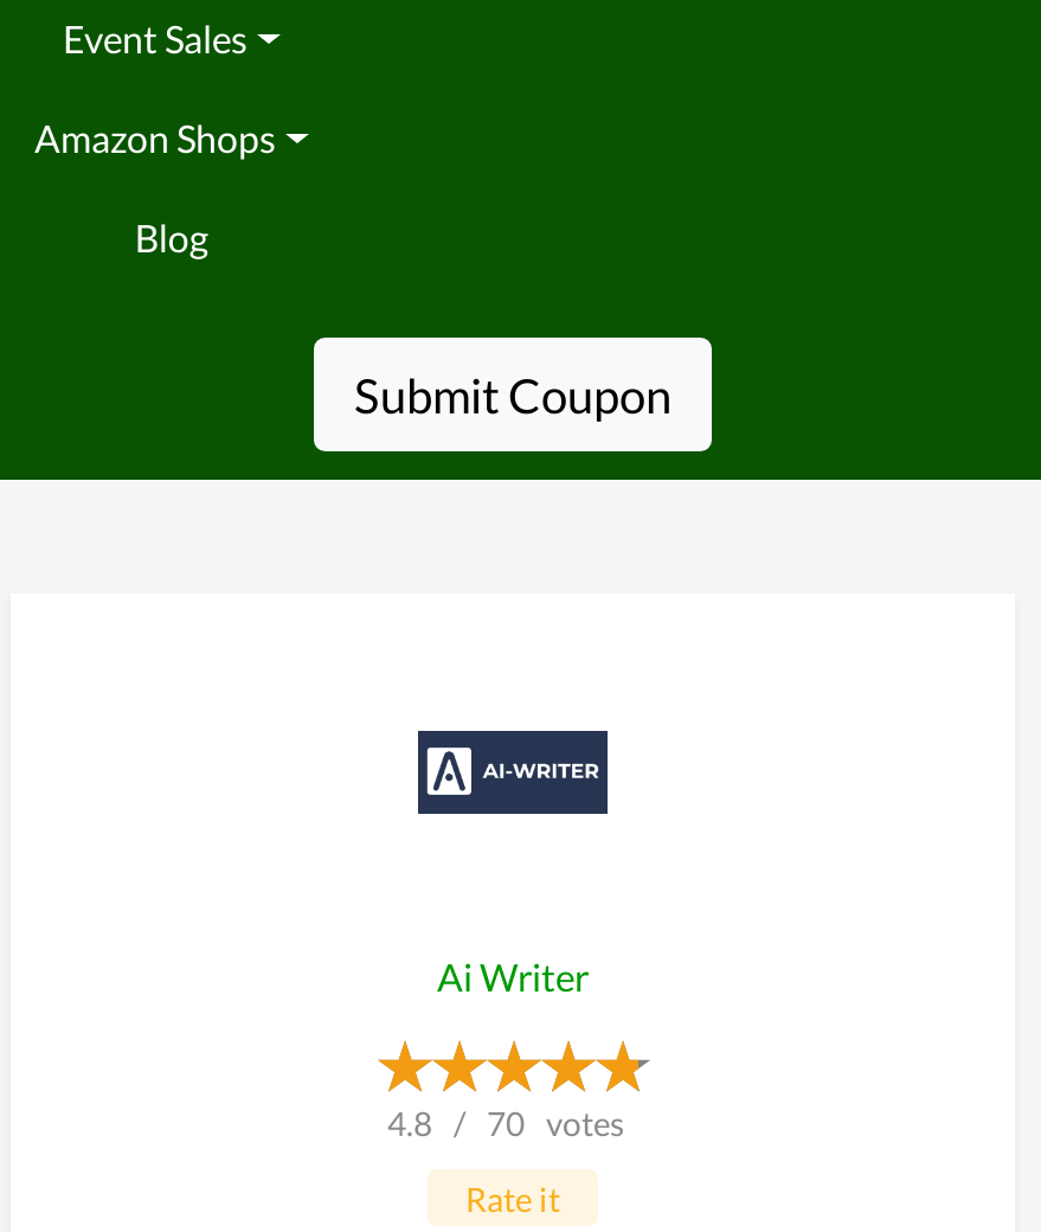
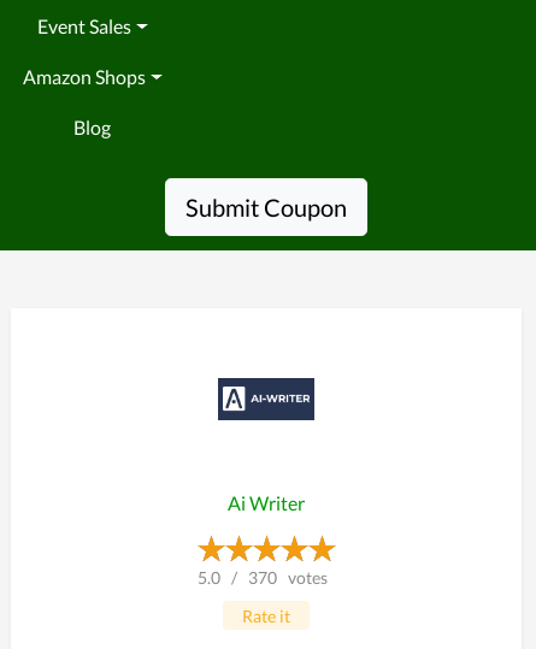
- 4.8 / 70 votes
+ 5.0 / 370 votes
